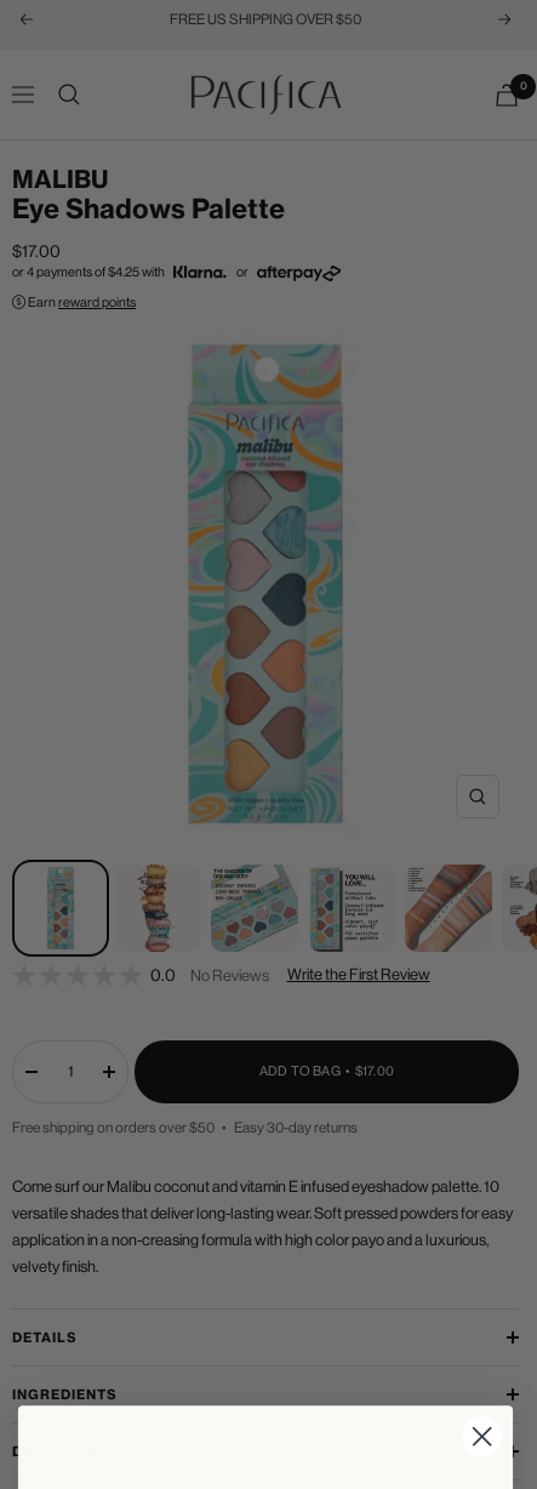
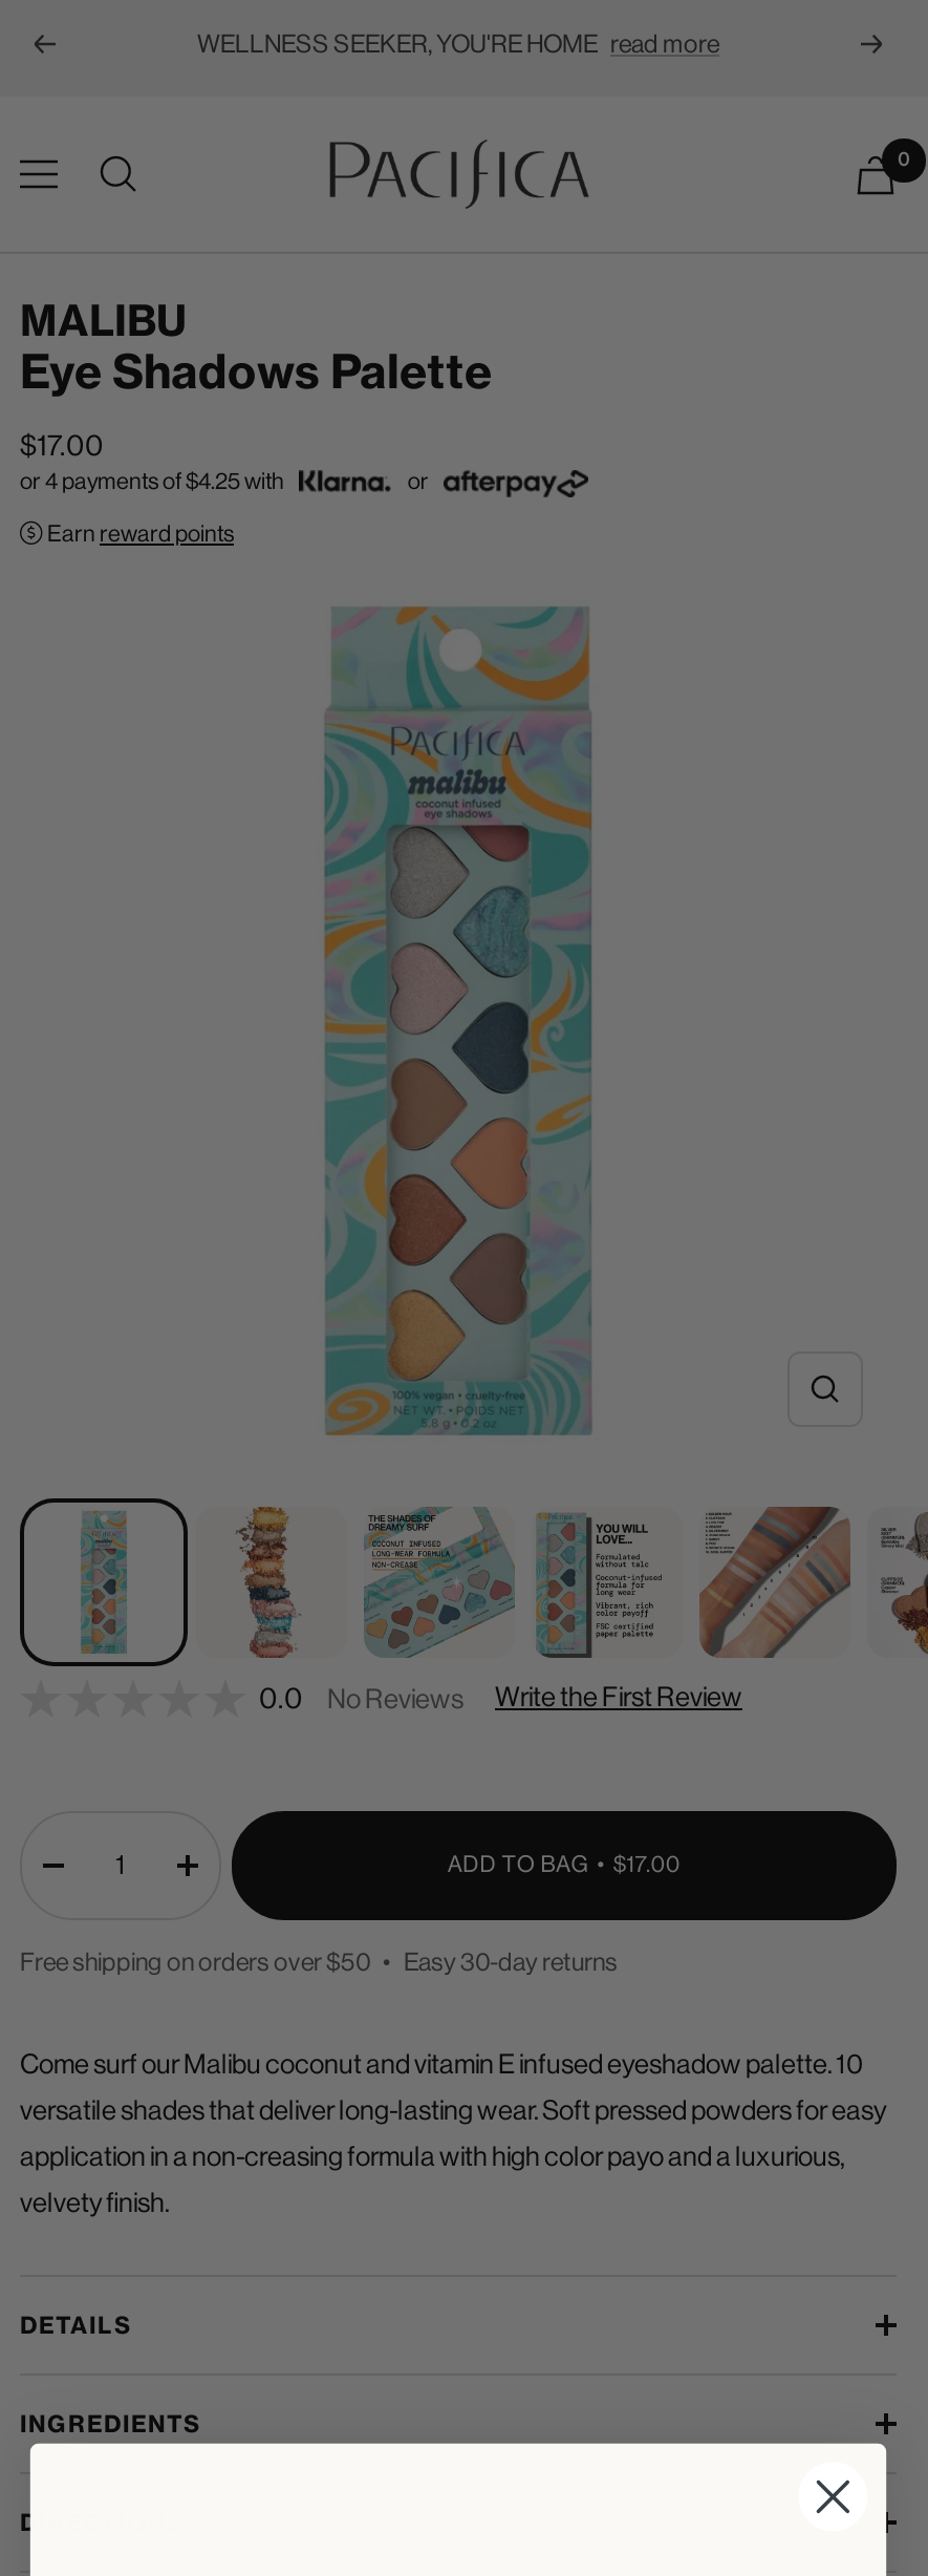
- FREE US SHIPPING OVER $50
+ WELLNESS SEEKER, YOU'RE HOME read more
